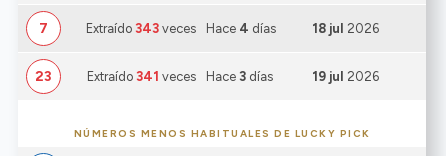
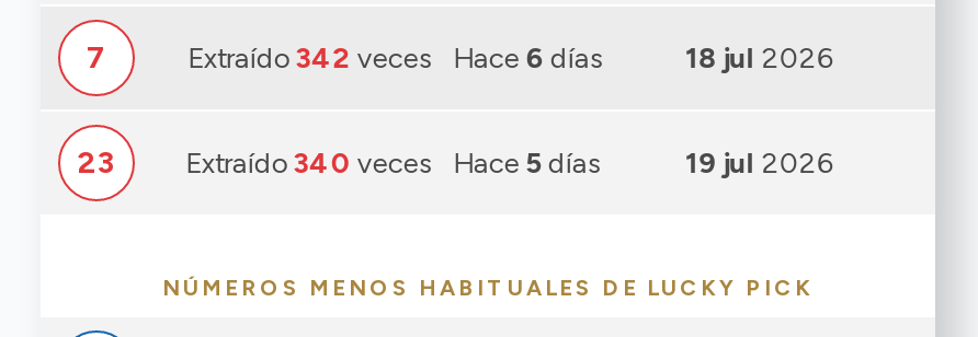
- Extraído 343 veces
+ Extraído 342 veces

- Hace 4 días
+ Hace 6 días

- Extraído 341 veces
+ Extraído 340 veces

- Hace 3 días
+ Hace 5 días
